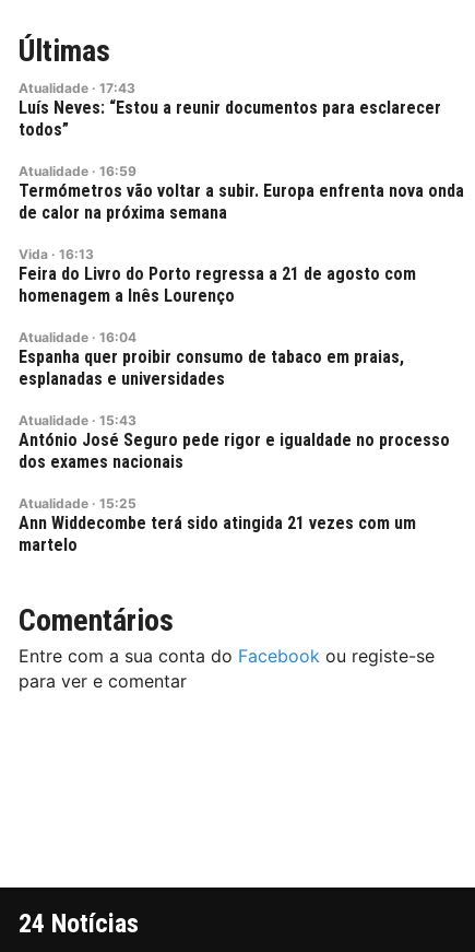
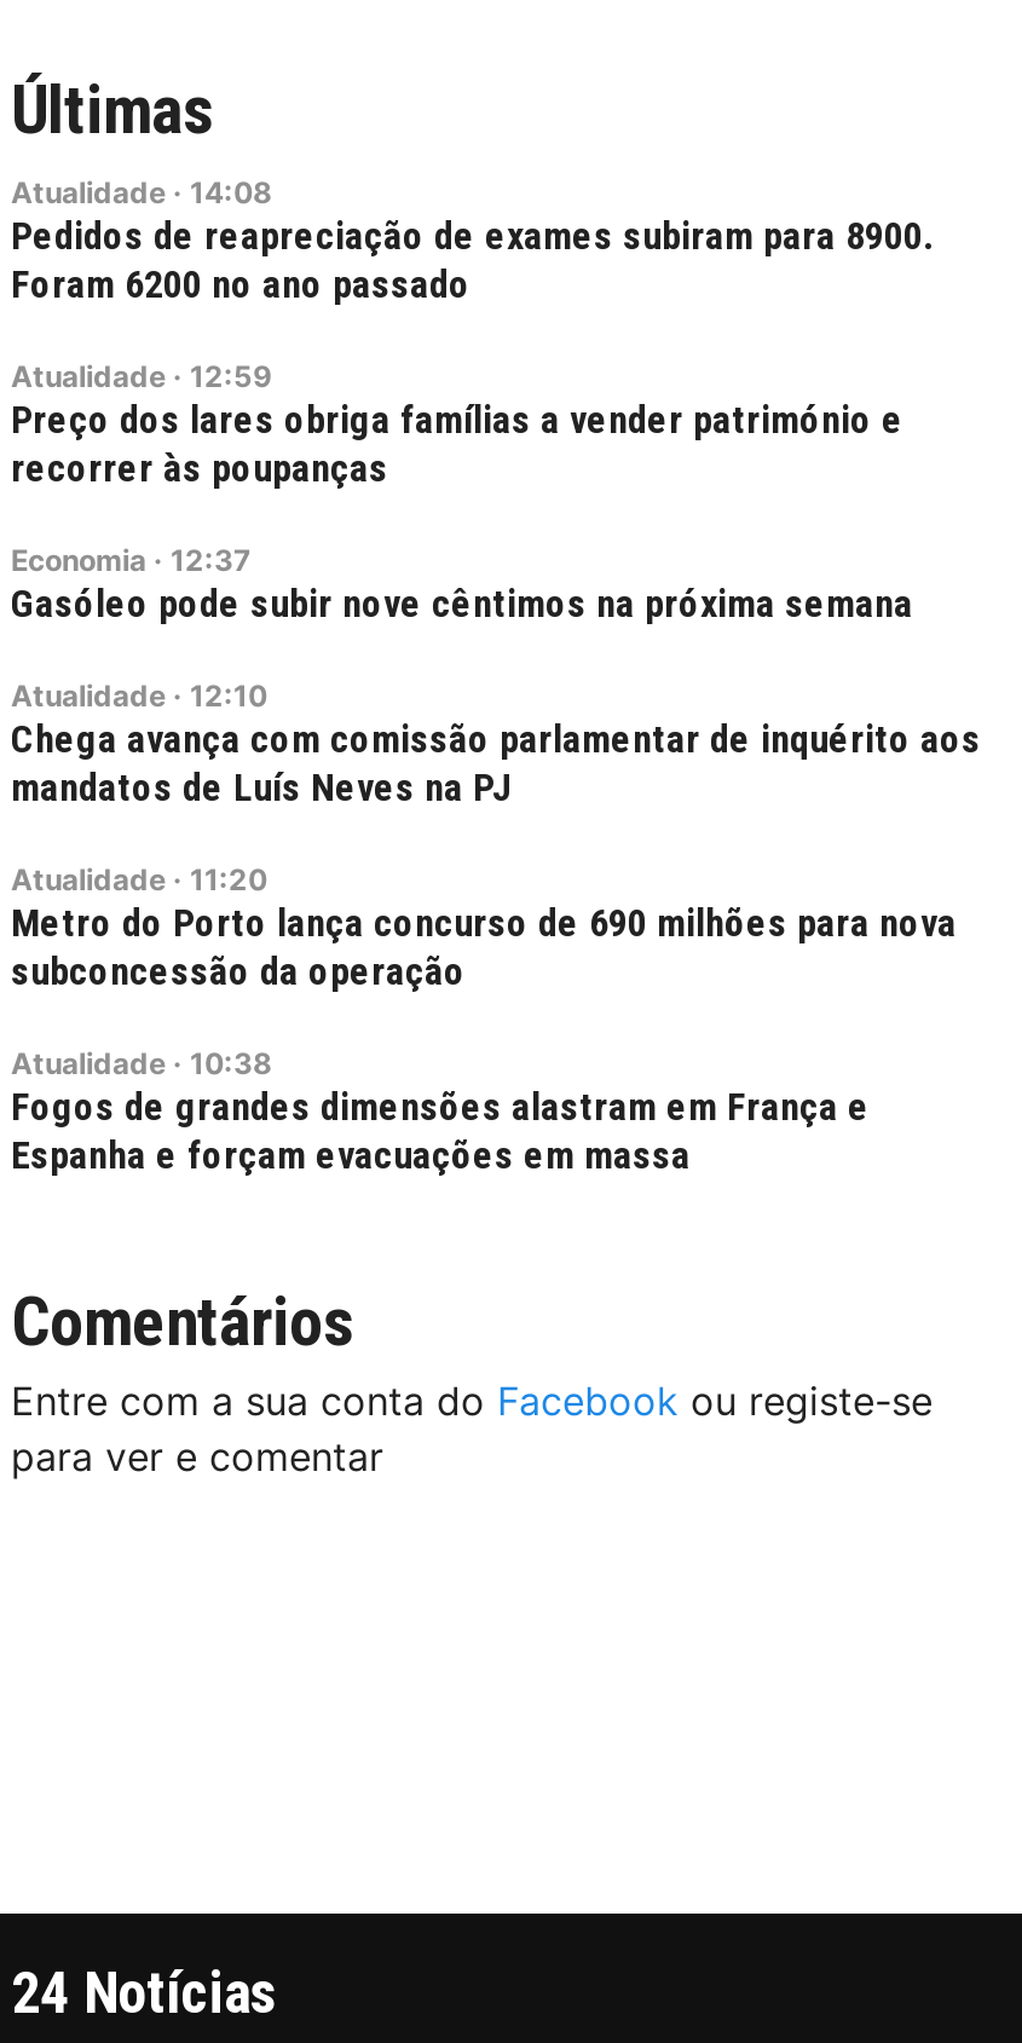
- Atualidade · 17:43
- Luís Neves: “Estou a reunir documentos para esclarecer
- todos”
+ Atualidade · 14:08
+ Pedidos de reapreciação de exames subiram para 8900.
+ Foram 6200 no ano passado

- Atualidade · 16:59
- Termómetros vão voltar a subir. Europa enfrenta nova onda
- de calor na próxima semana
+ Atualidade · 12:59
+ Preço dos lares obriga famílias a vender património e
+ recorrer às poupanças

- Vida · 16:13
- Feira do Livro do Porto regressa a 21 de agosto com
- homenagem a Inês Lourenço
+ Economia · 12:37
+ Gasóleo pode subir nove cêntimos na próxima semana

- Atualidade · 16:04
- Espanha quer proibir consumo de tabaco em praias,
- esplanadas e universidades
+ Atualidade · 12:10
+ Chega avança com comissão parlamentar de inquérito aos
+ mandatos de Luís Neves na PJ

- Atualidade · 15:43
- António José Seguro pede rigor e igualdade no processo
- dos exames nacionais
+ Atualidade · 11:20
+ Metro do Porto lança concurso de 690 milhões para nova
+ subconcessão da operação

- Atualidade · 15:25
- Ann Widdecombe terá sido atingida 21 vezes com um
- martelo
+ Atualidade · 10:38
+ Fogos de grandes dimensões alastram em França e
+ Espanha e forçam evacuações em massa
